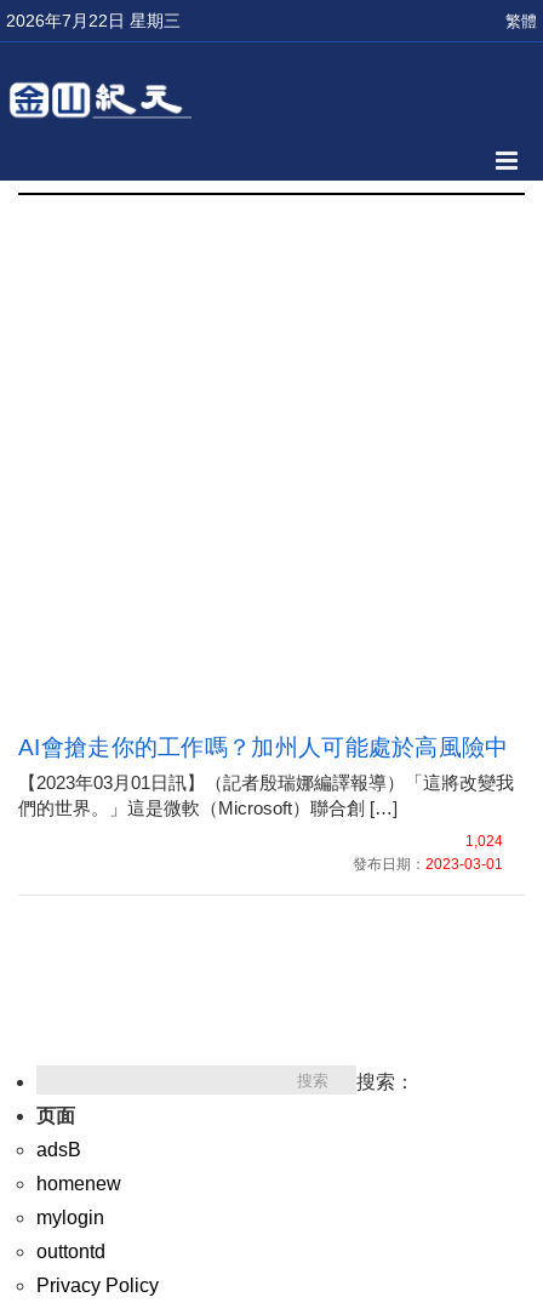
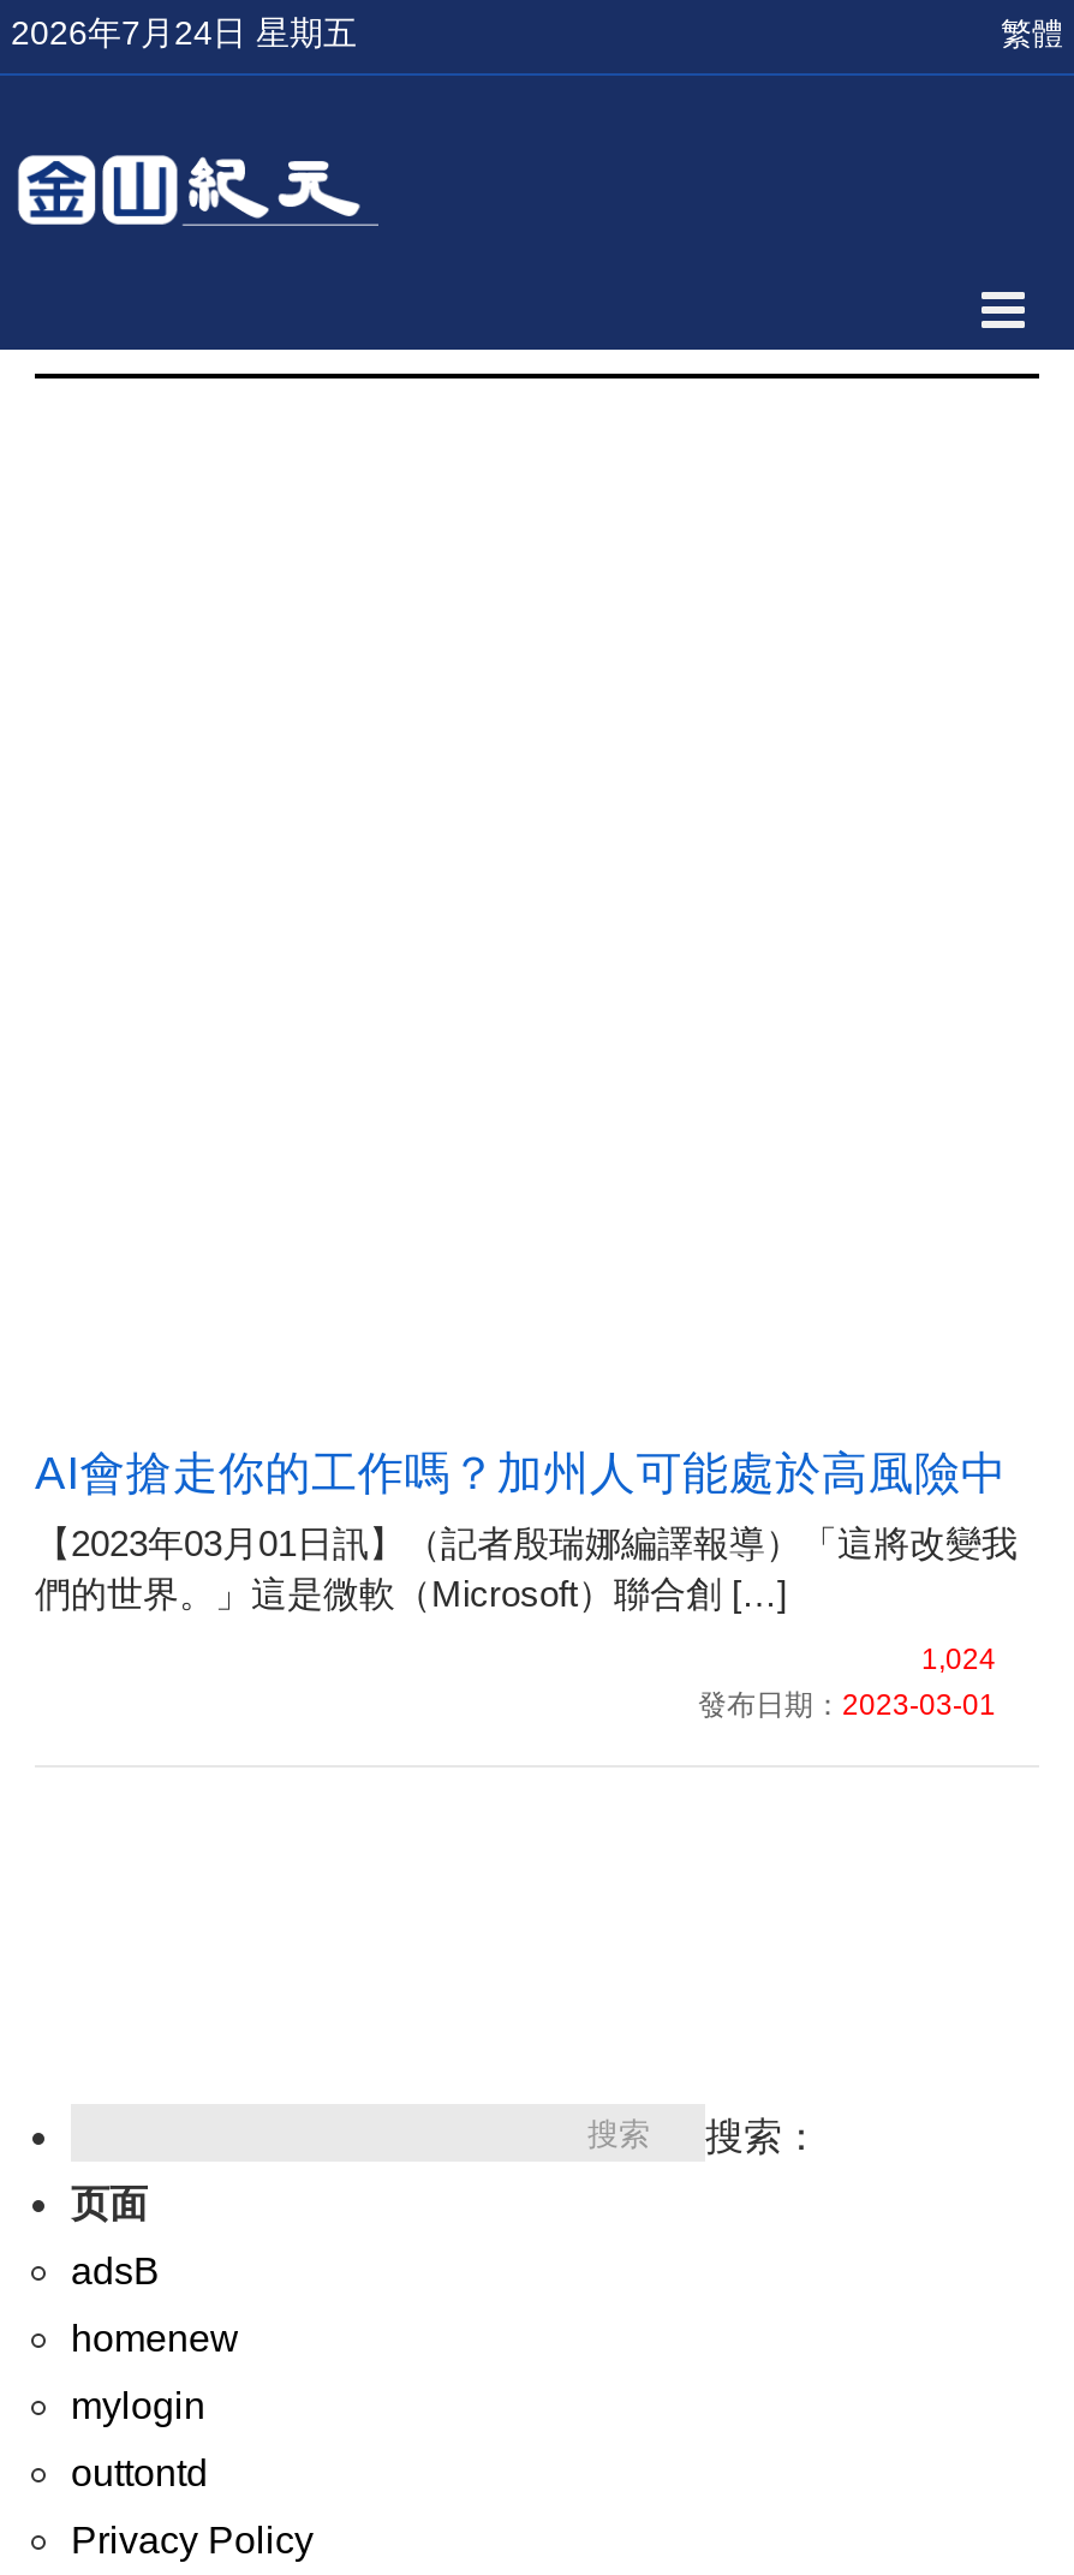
- 2026年7月22日 星期三
+ 2026年7月24日 星期五
